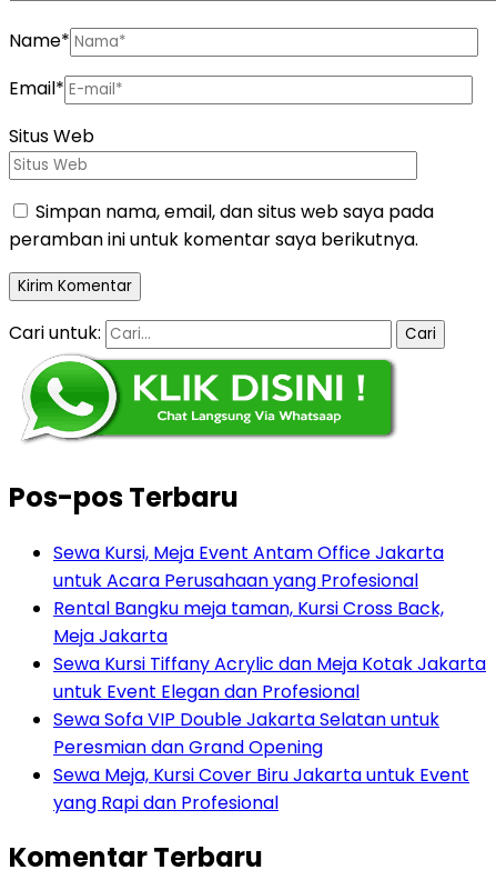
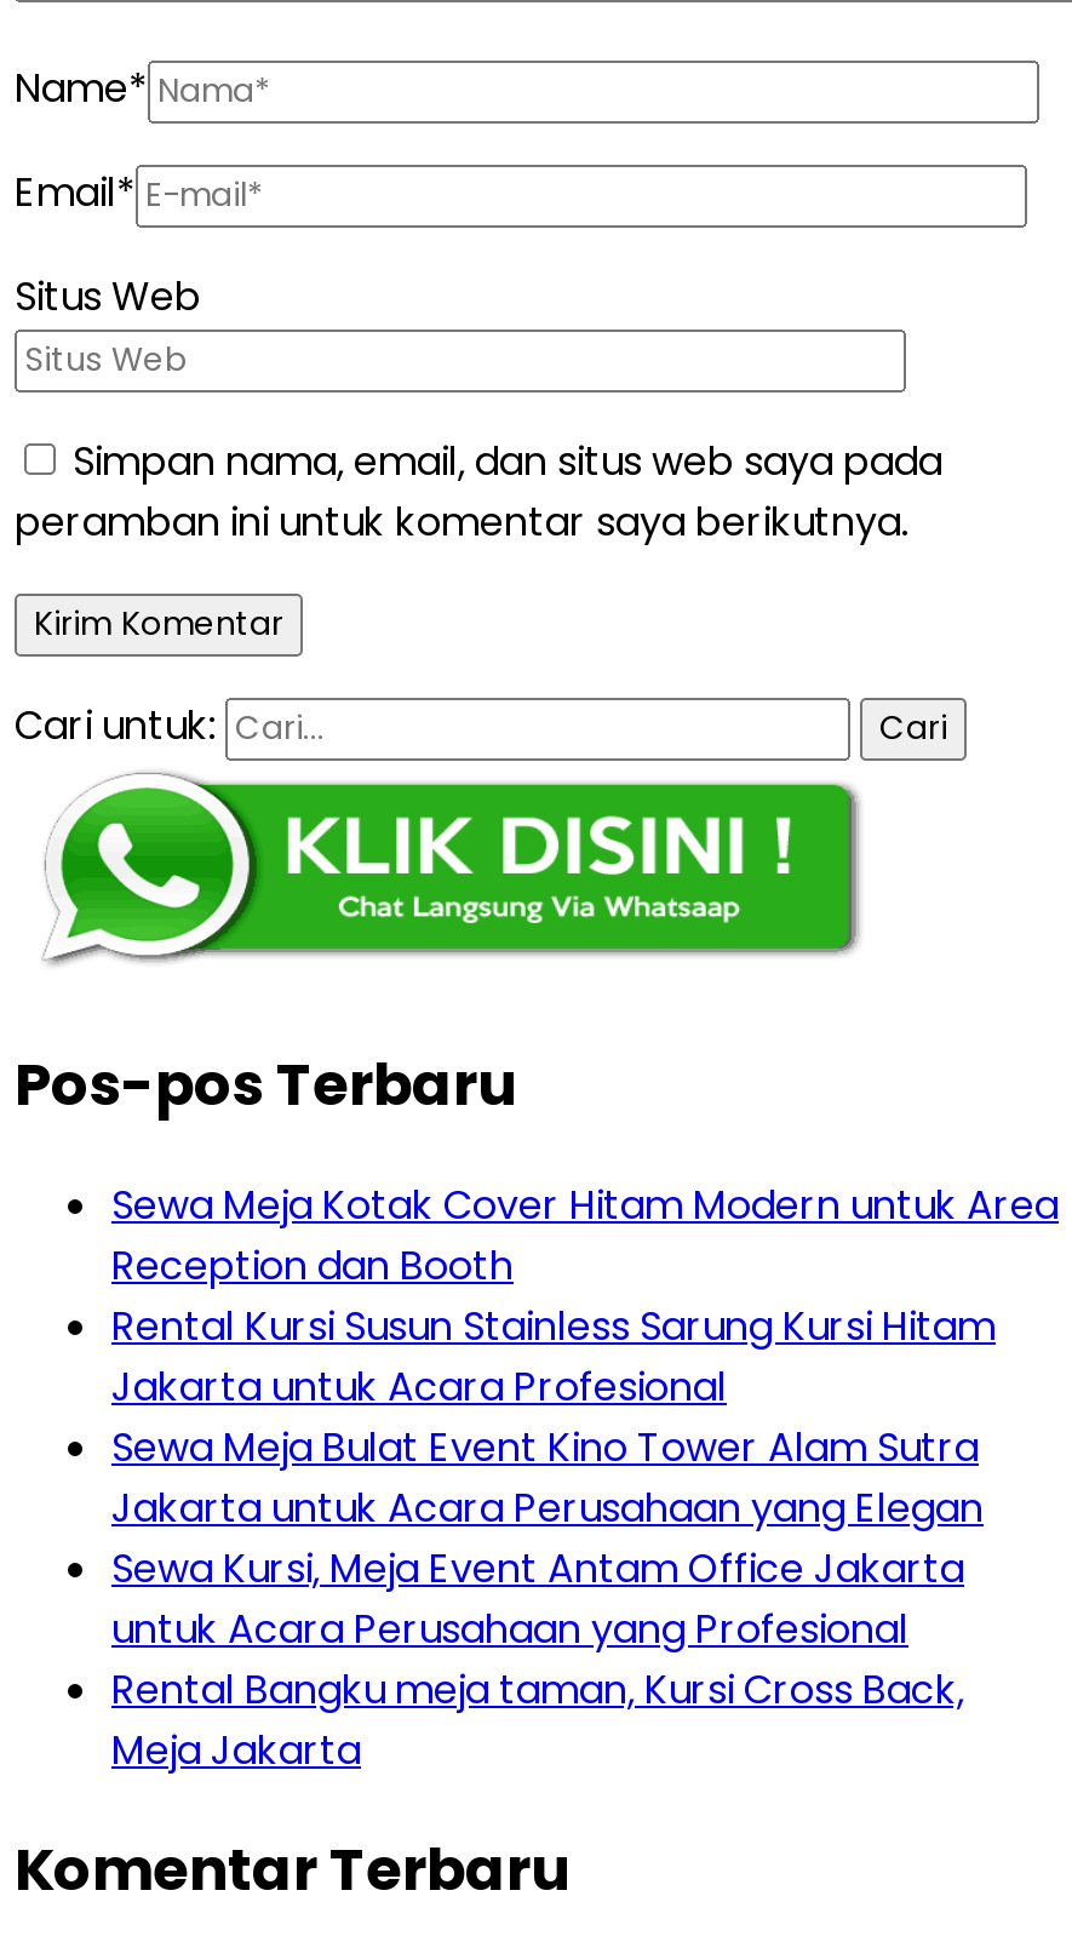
+ Sewa Meja Kotak Cover Hitam Modern untuk Area
+ Reception dan Booth
+ Rental Kursi Susun Stainless Sarung Kursi Hitam
+ Jakarta untuk Acara Profesional
+ Sewa Meja Bulat Event Kino Tower Alam Sutra
+ Jakarta untuk Acara Perusahaan yang Elegan

moved down: Sewa Kursi, Meja Event Antam Office Jakarta | untuk Acara Perusahaan yang Profesional | Rental Bangku meja taman, Kursi Cross Back, | Meja Jakarta

- Sewa Kursi Tiffany Acrylic dan Meja Kotak Jakarta
- untuk Event Elegan dan Profesional
- Sewa Sofa VIP Double Jakarta Selatan untuk
- Peresmian dan Grand Opening
- Sewa Meja, Kursi Cover Biru Jakarta untuk Event
- yang Rapi dan Profesional
